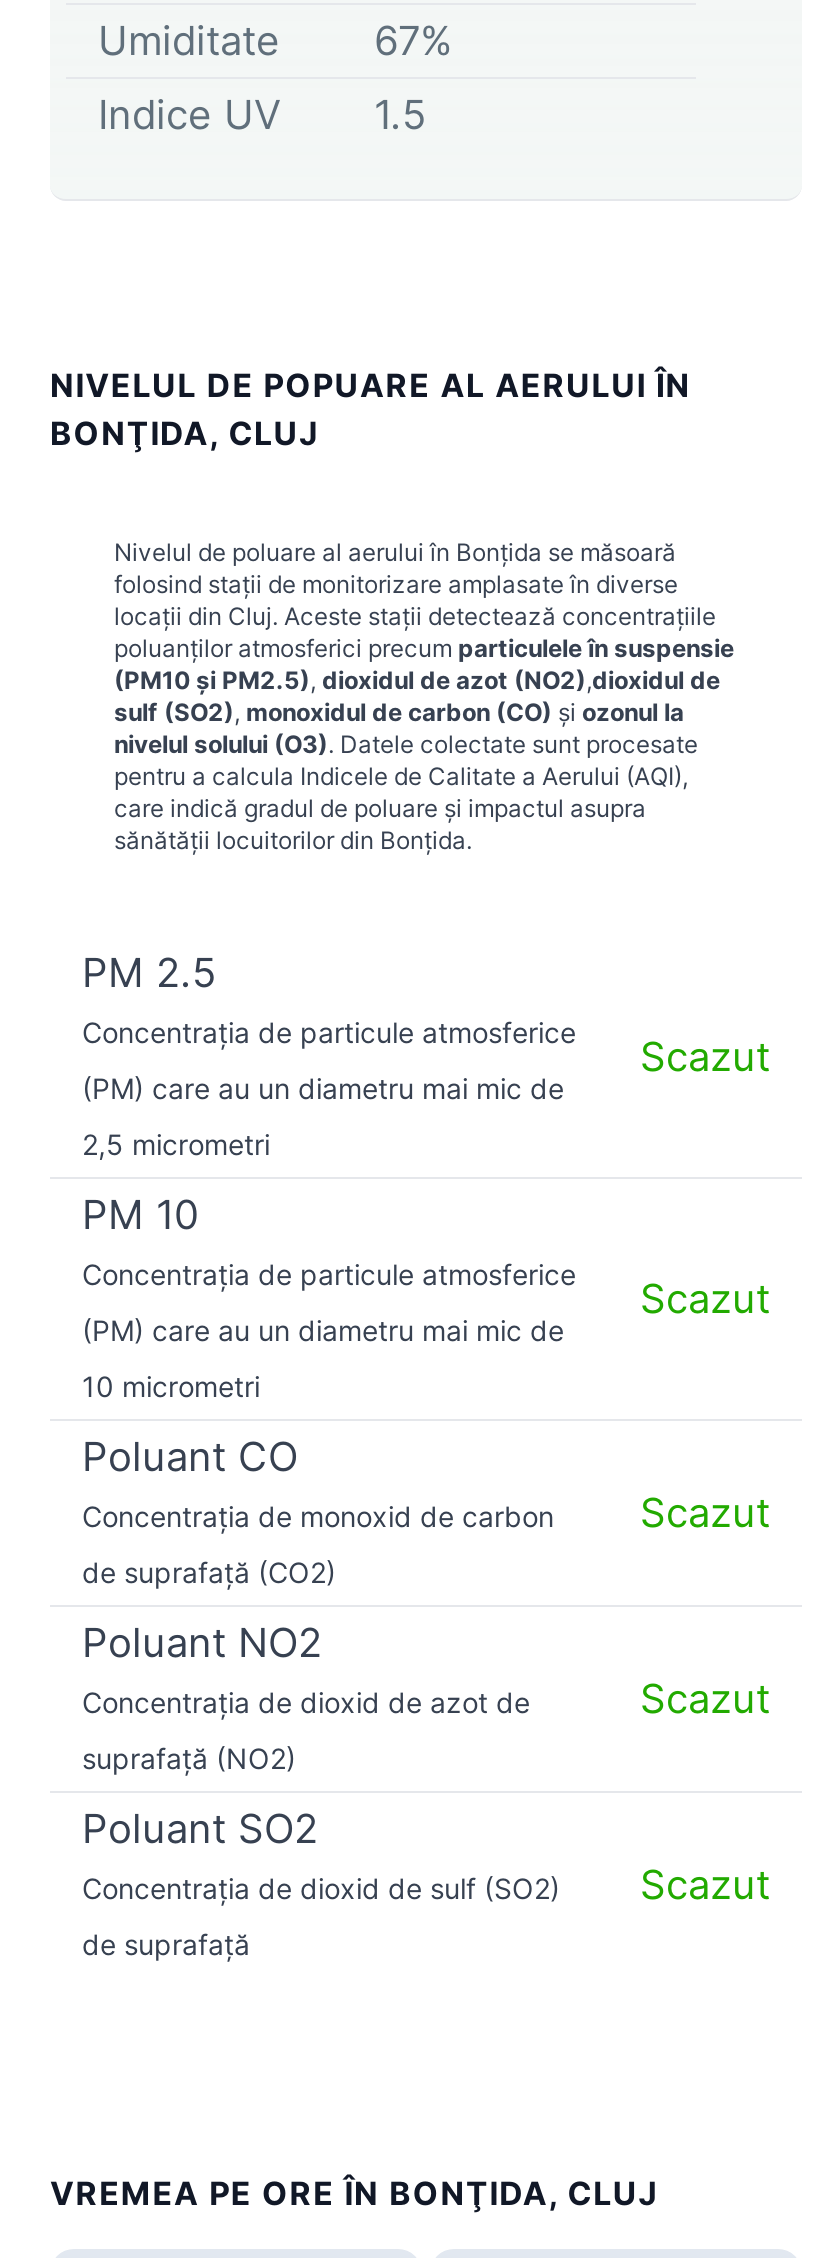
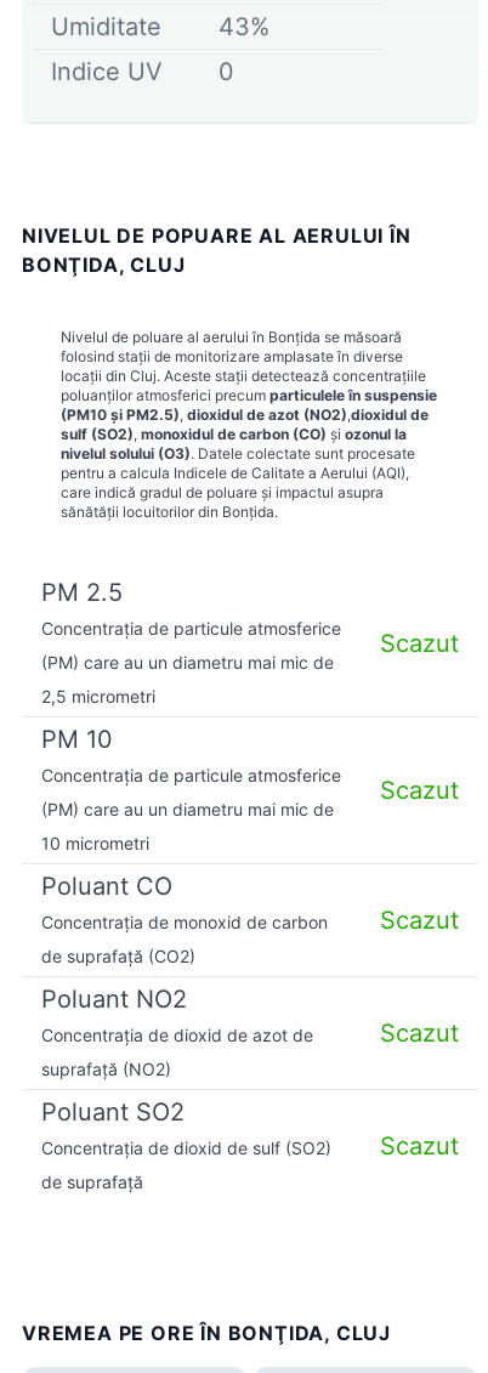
- Umiditate 67%
+ Umiditate 43%

- Indice UV 1.5
+ Indice UV 0
